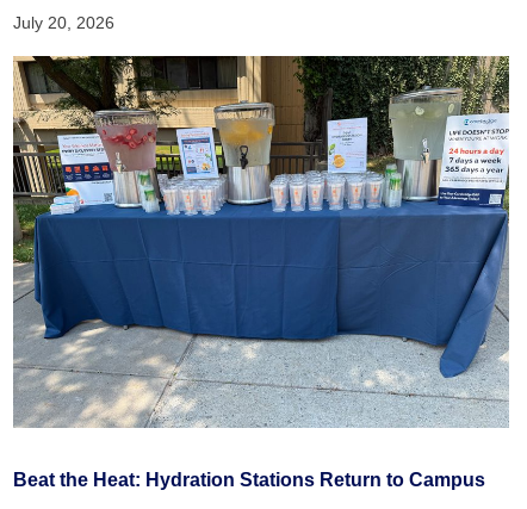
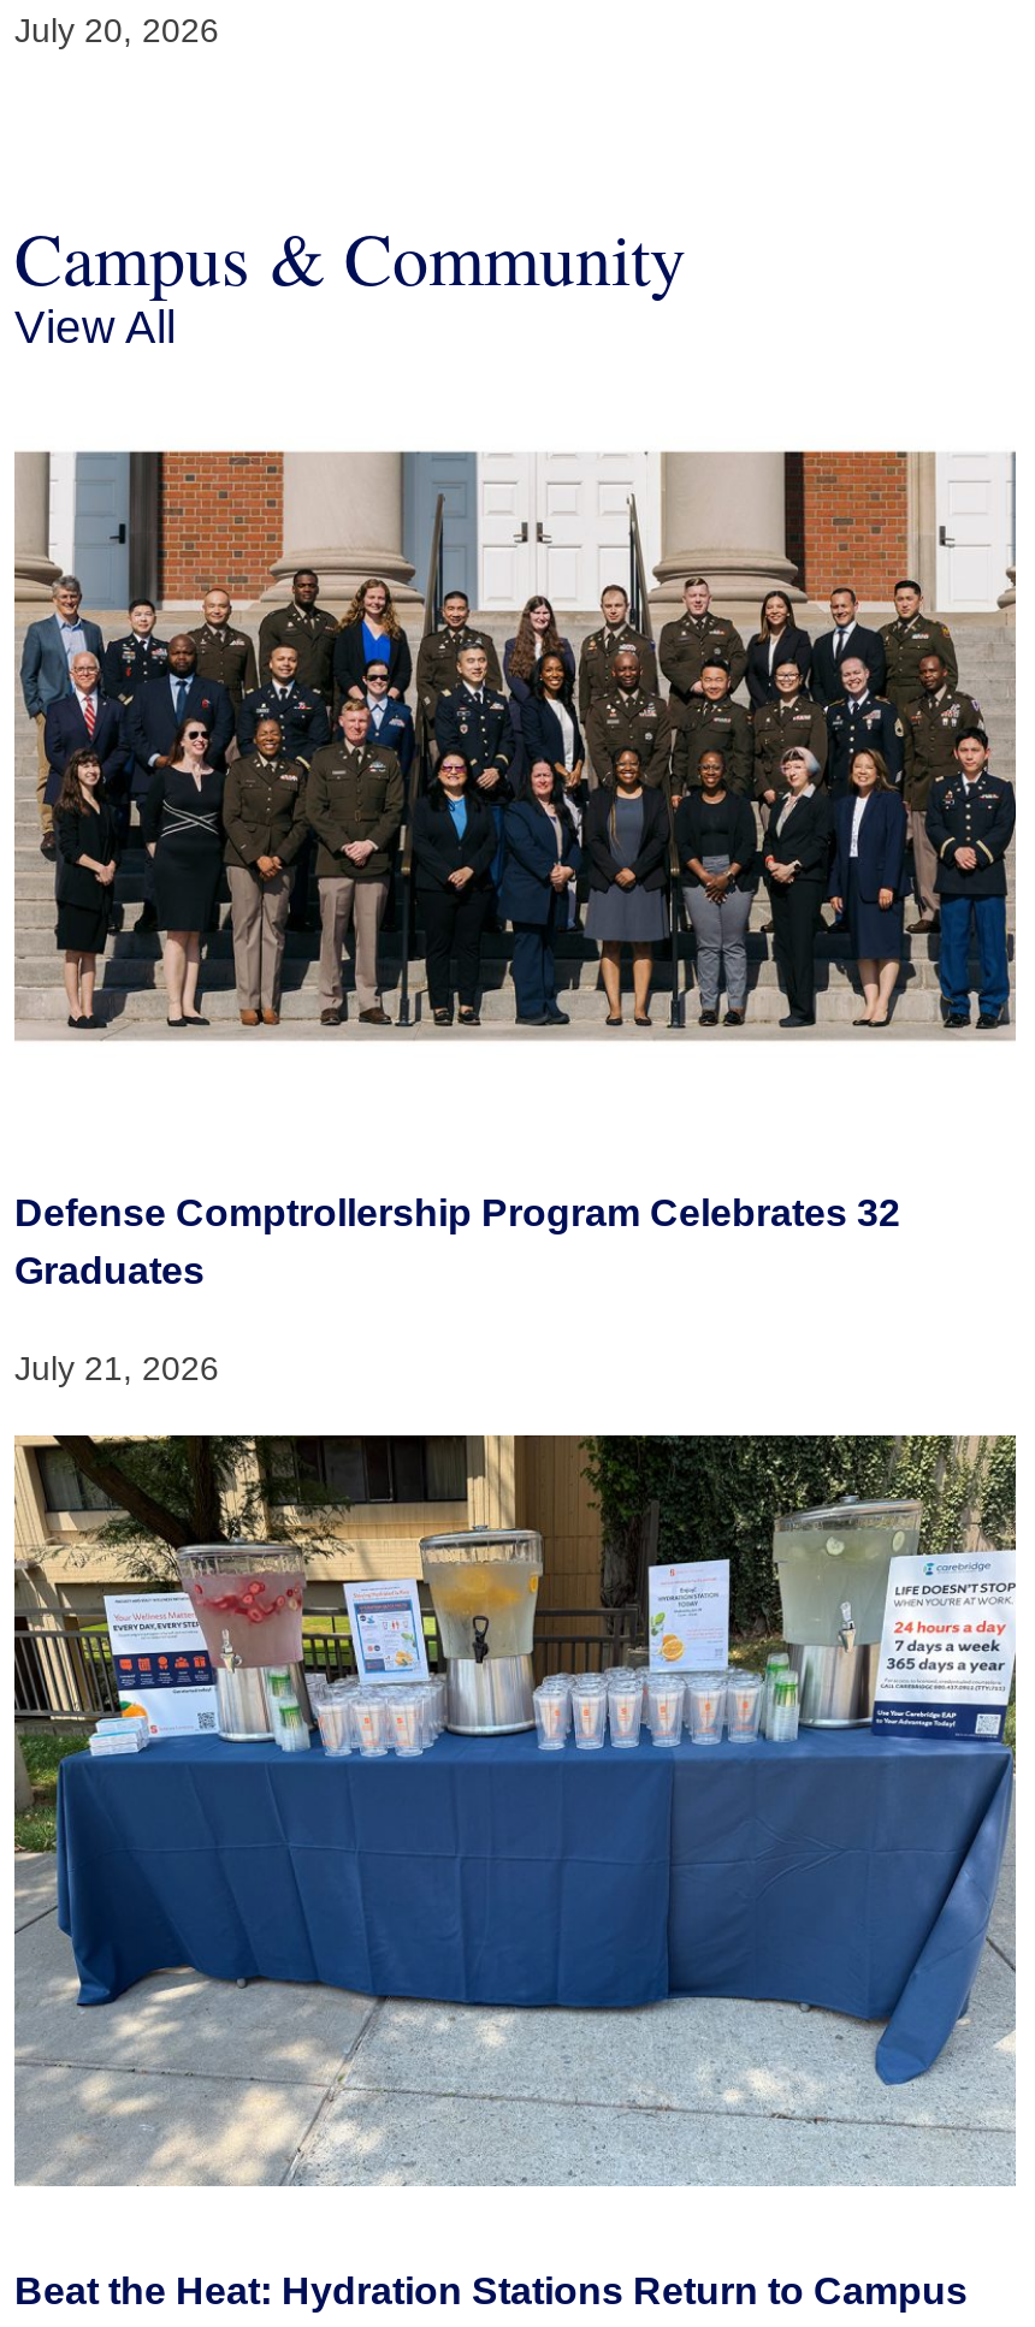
+ [image]

+ Campus & Community
+ View All

+ Defense Comptrollership Program Celebrates 32
+ Graduates
+ July 21, 2026
